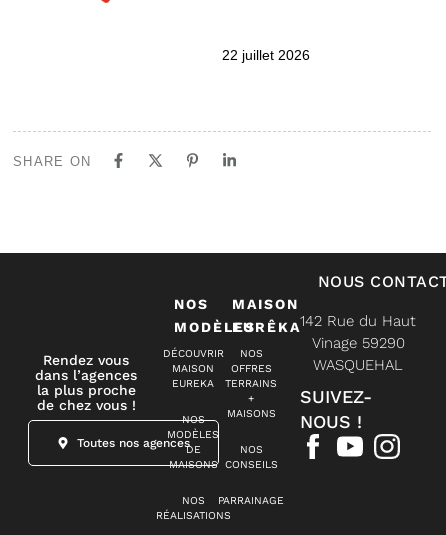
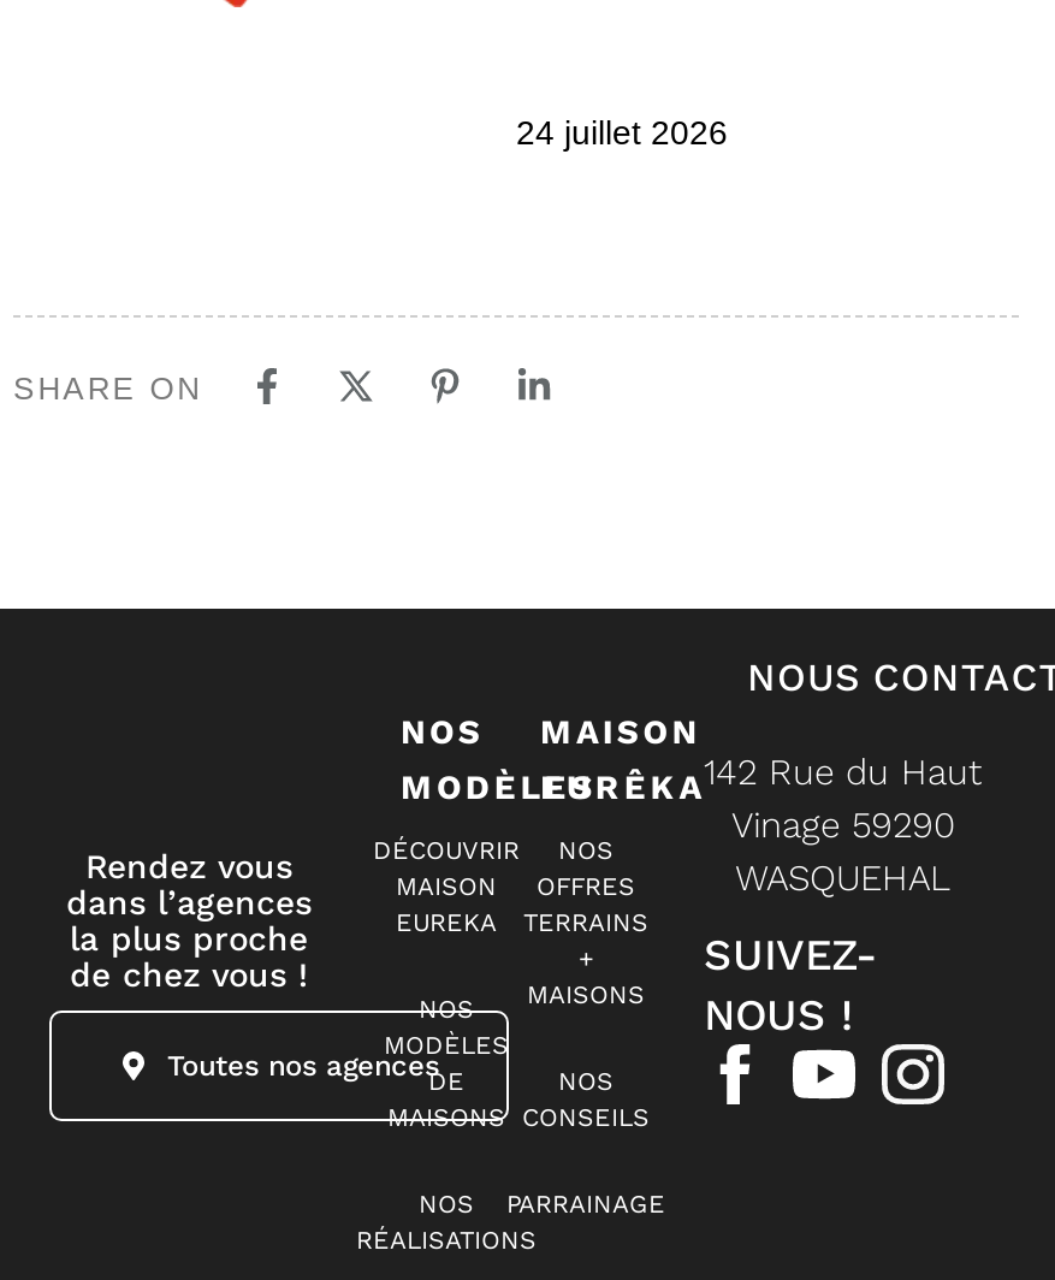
- 22 juillet 2026
+ 24 juillet 2026
